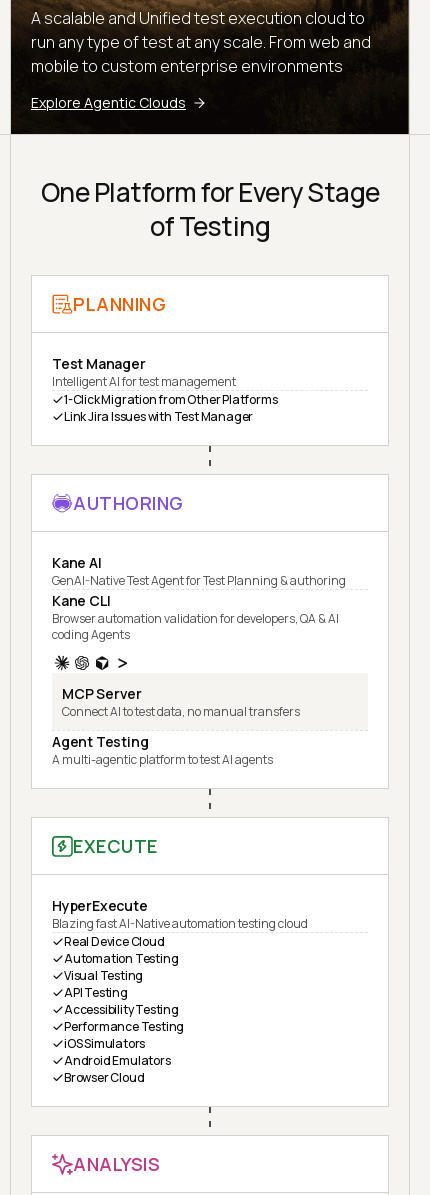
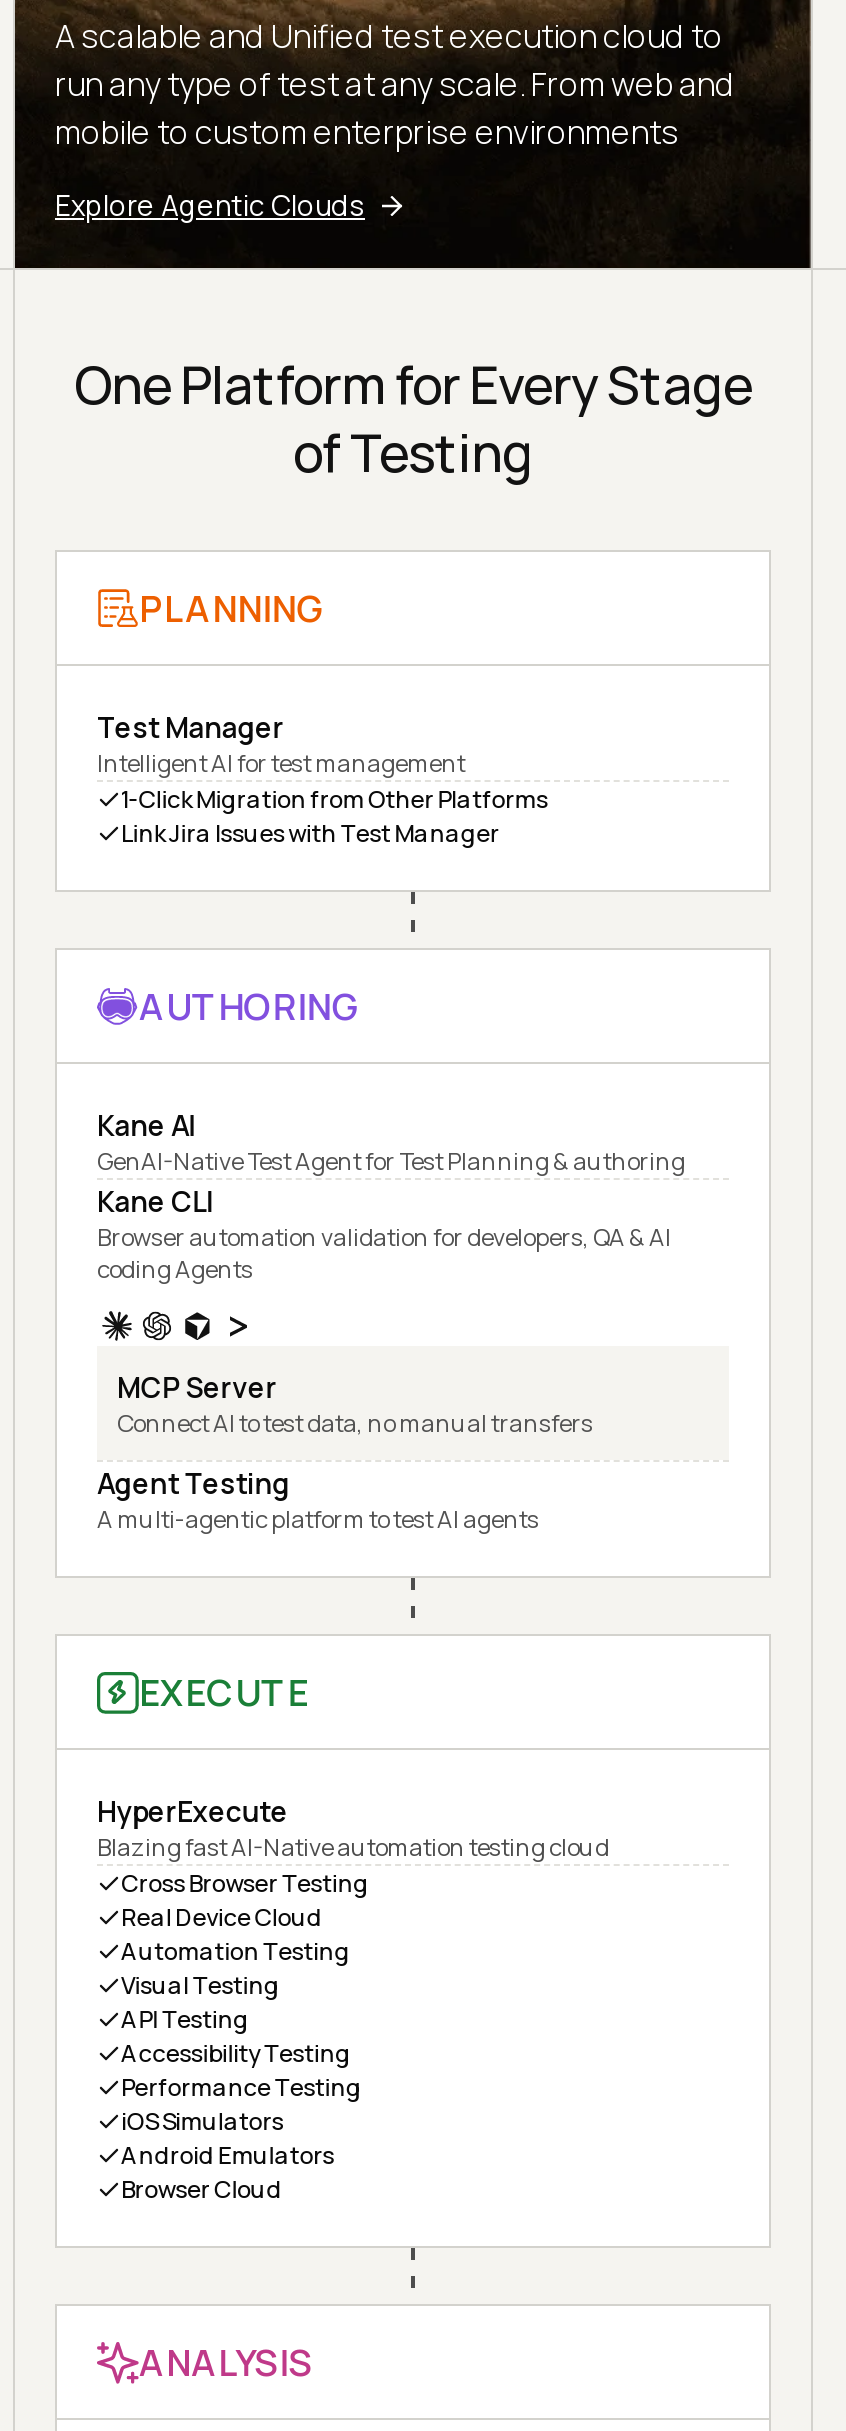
+ Cross Browser Testing
